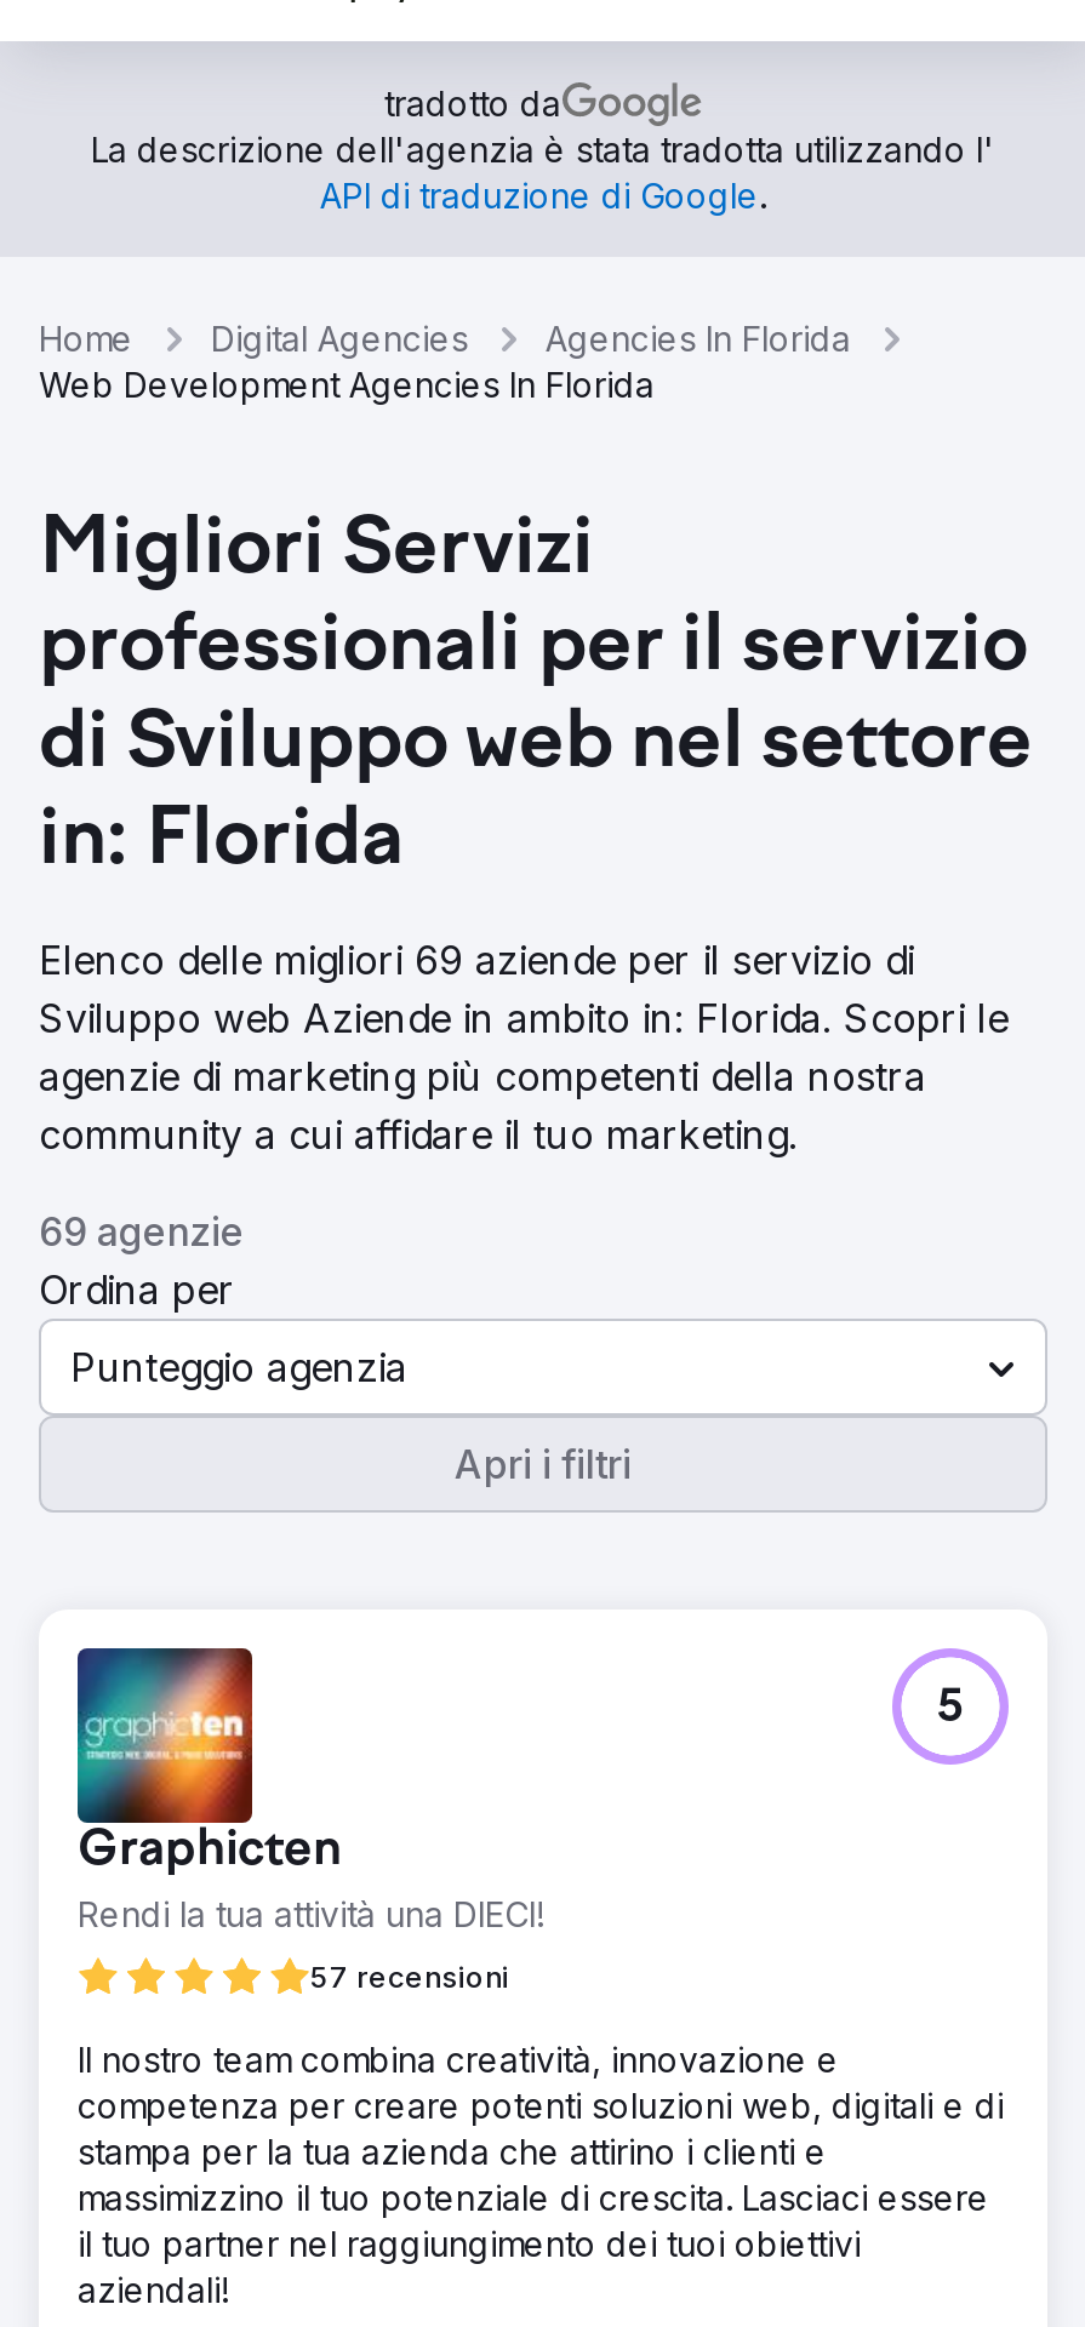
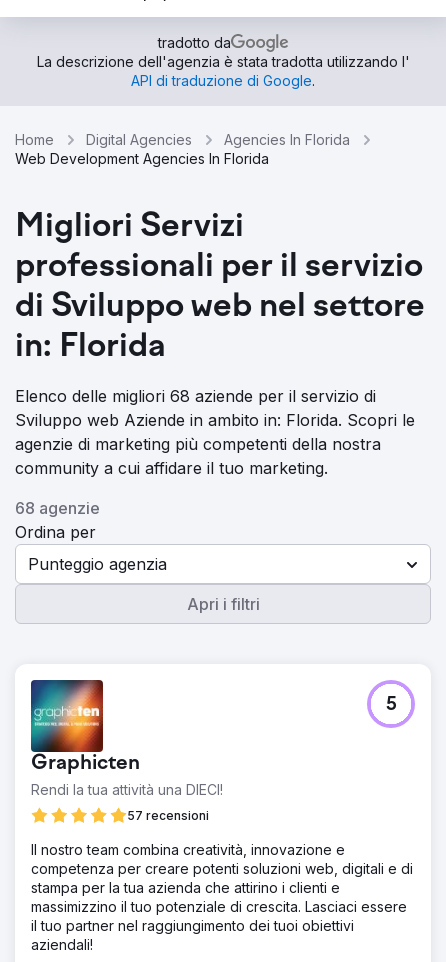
- Elenco delle migliori 69 aziende per il servizio di
+ Elenco delle migliori 68 aziende per il servizio di

- 69 agenzie
+ 68 agenzie
